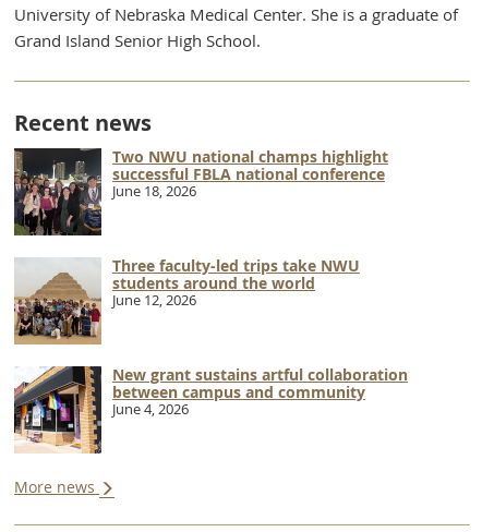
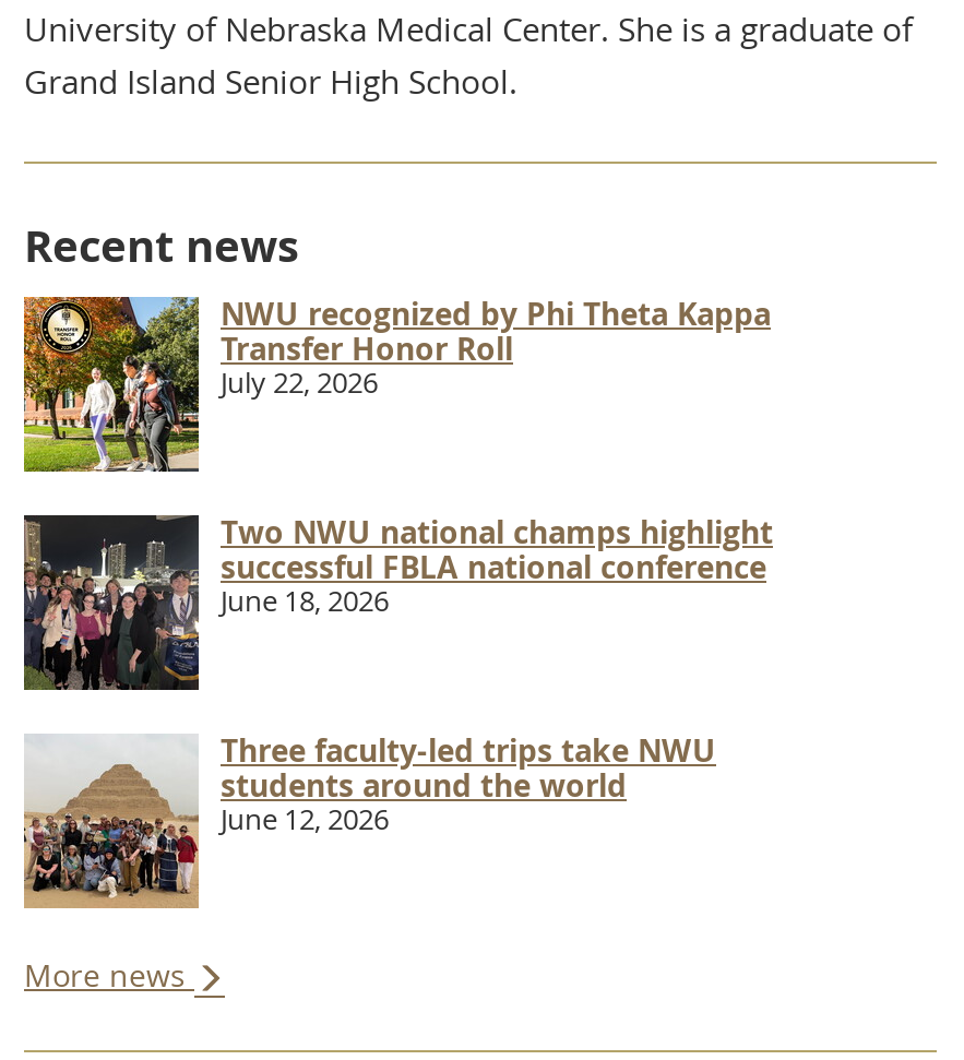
+ [image]
+ NWU recognized by Phi Theta Kappa
+ Transfer Honor Roll
+ July 22, 2026

moved down: [image] | Two NWU national champs highlight | successful FBLA national conference | June 18, 2026 | Three faculty-led trips take NWU | students around the world | June 12, 2026

- [image]
- New grant sustains artful collaboration
- between campus and community
- June 4, 2026
